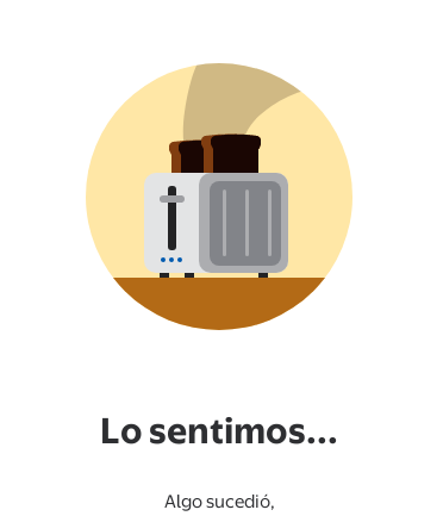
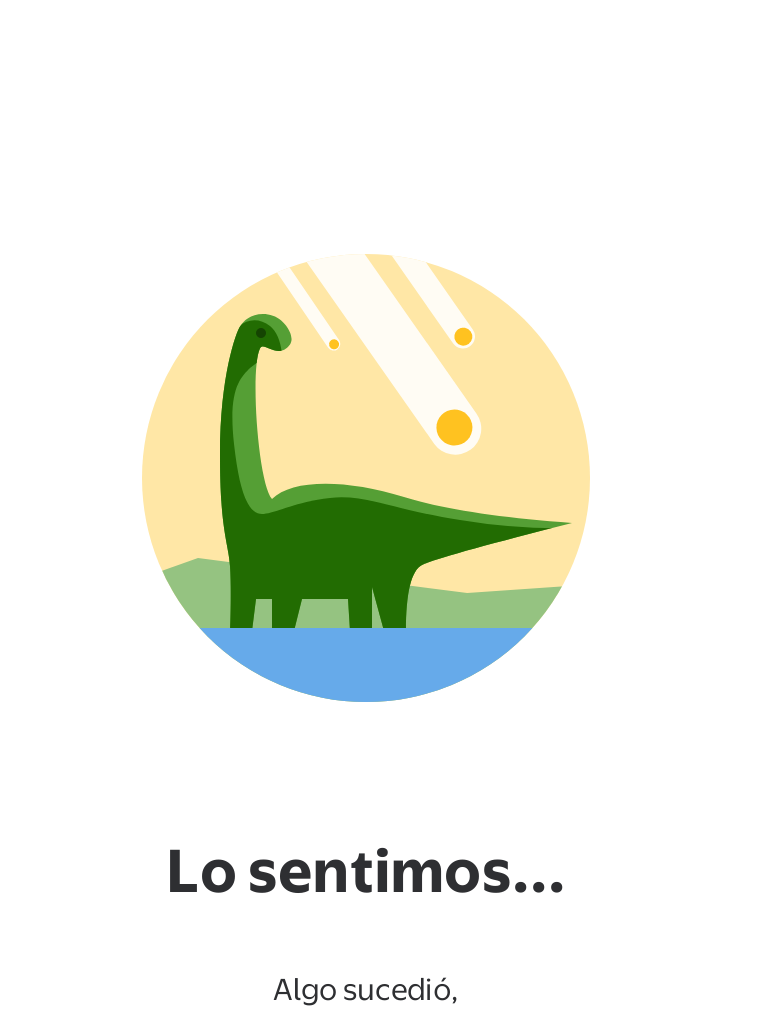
- [image]
+ [image]
